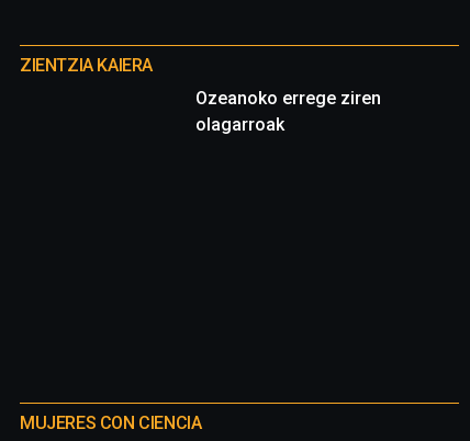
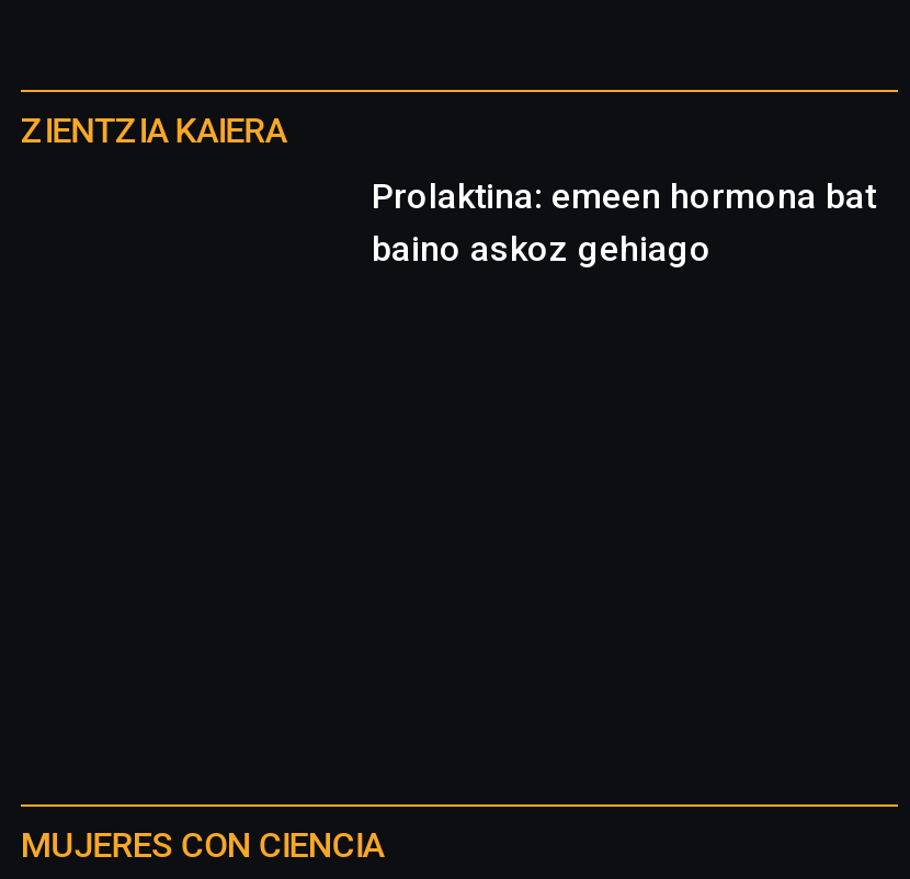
- Ozeanoko errege ziren
- olagarroak
+ Prolaktina: emeen hormona bat
+ baino askoz gehiago
